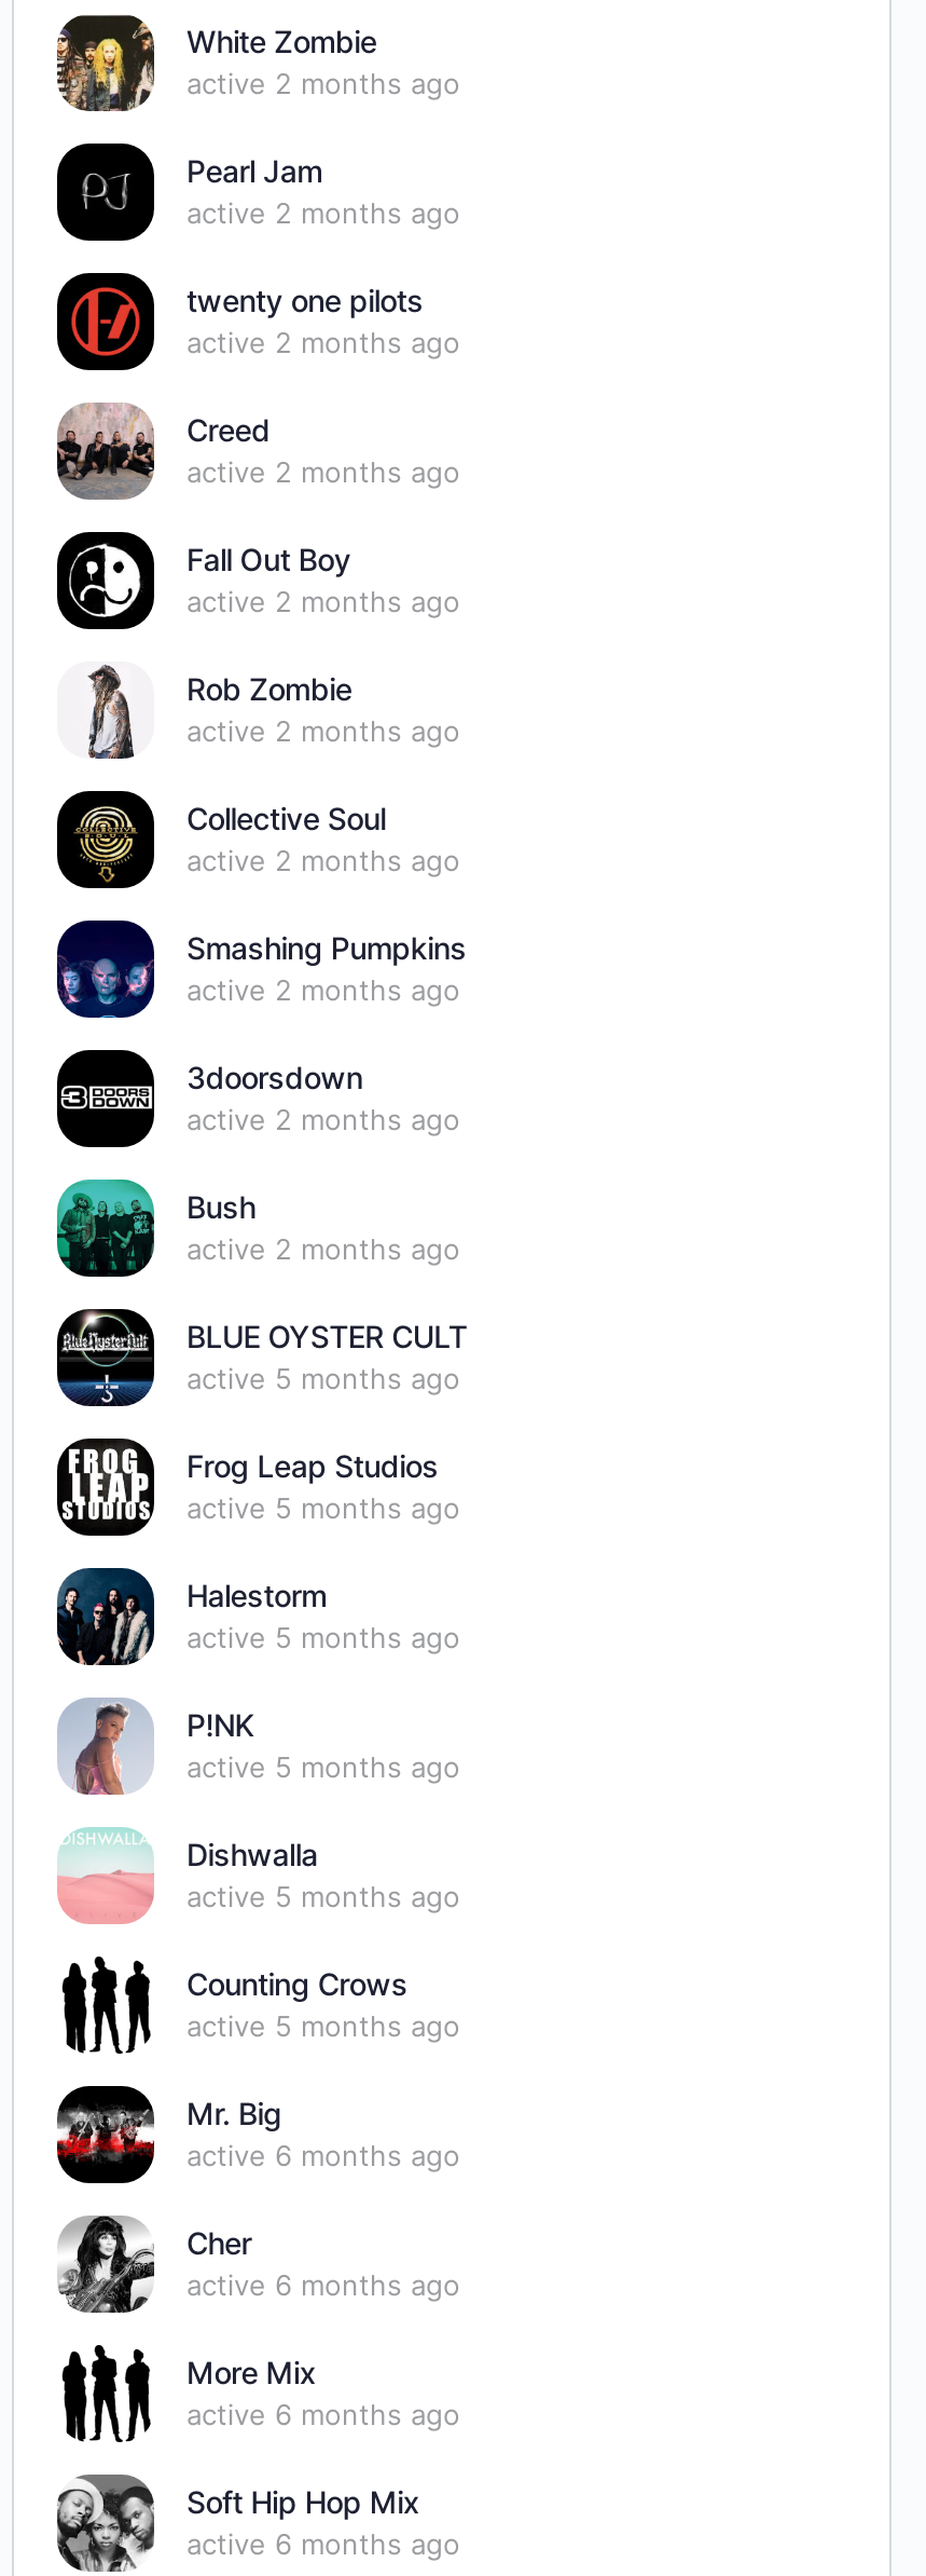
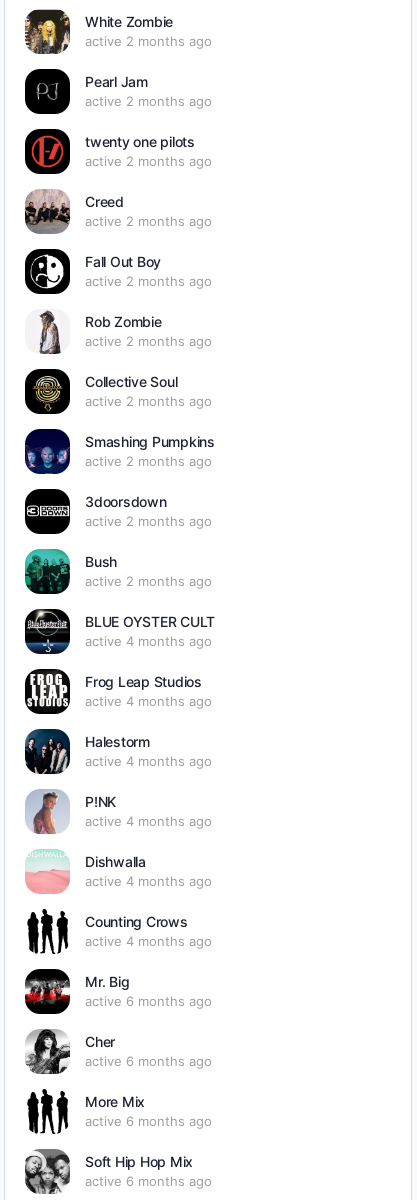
- active 5 months ago
+ active 4 months ago

- active 5 months ago
+ active 4 months ago

- active 5 months ago
+ active 4 months ago

- active 5 months ago
+ active 4 months ago

- active 5 months ago
+ active 4 months ago

- active 5 months ago
+ active 4 months ago
